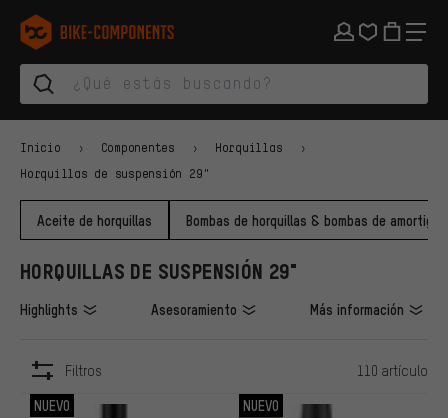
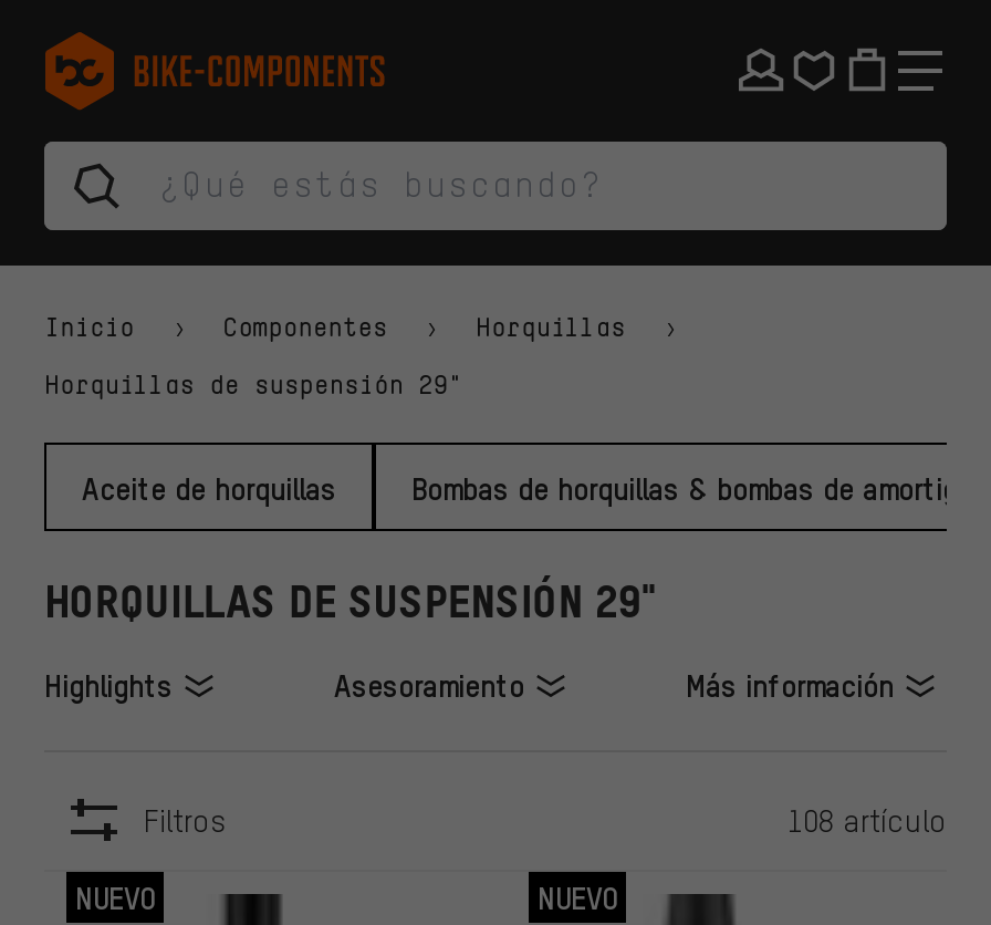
- 110 artículo
+ 108 artículo
